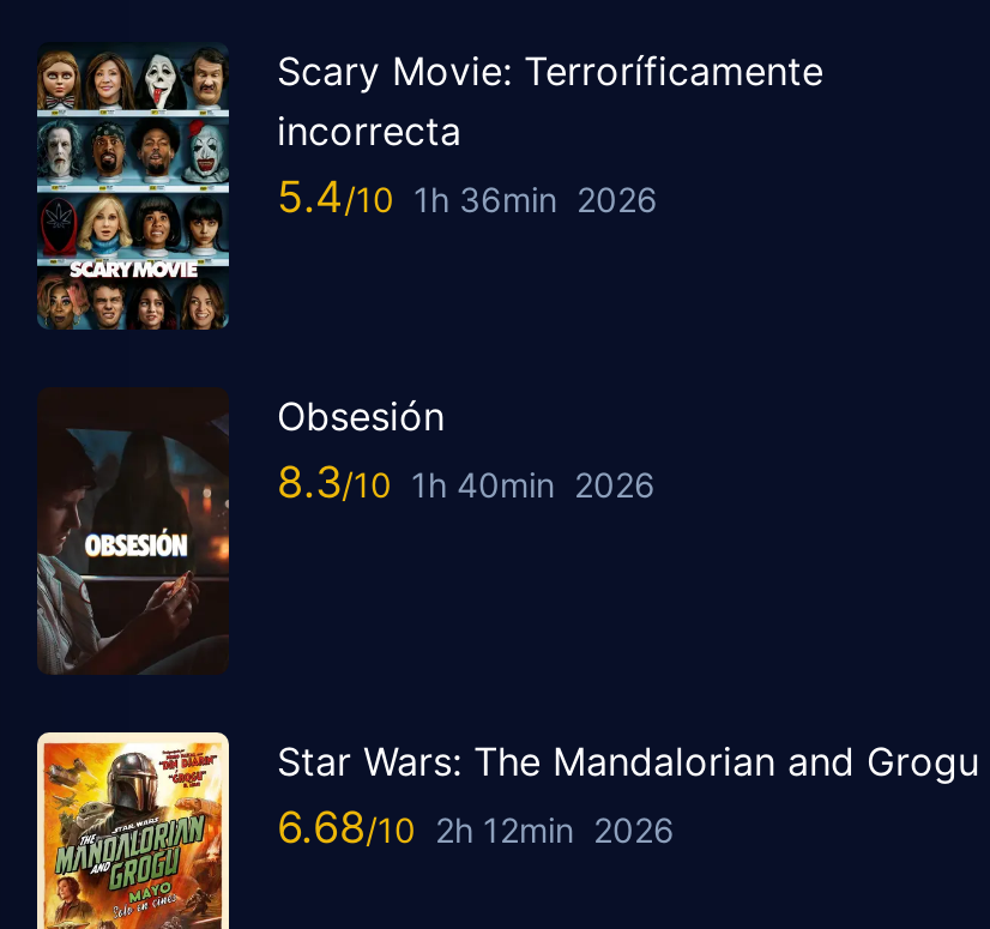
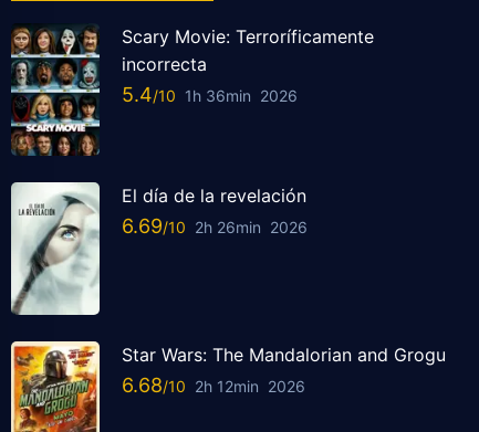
- [image]
- Obsesión
- 8.3
- 1h 40min 2026
+ [image]
+ El día de la revelación
+ 6.69
+ 2h 26min 2026
